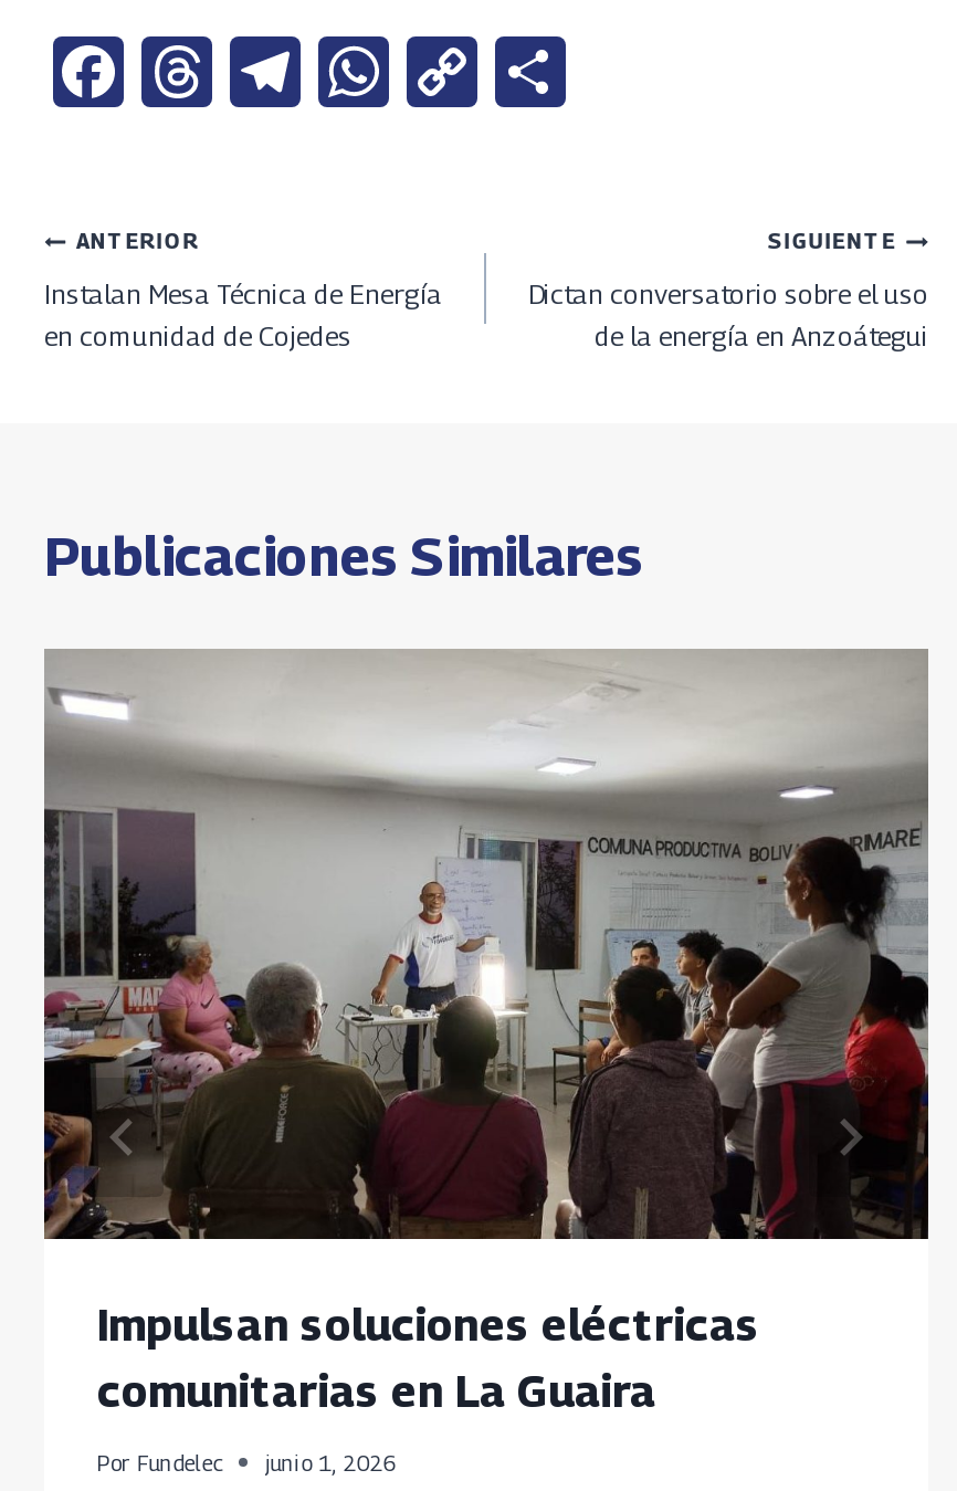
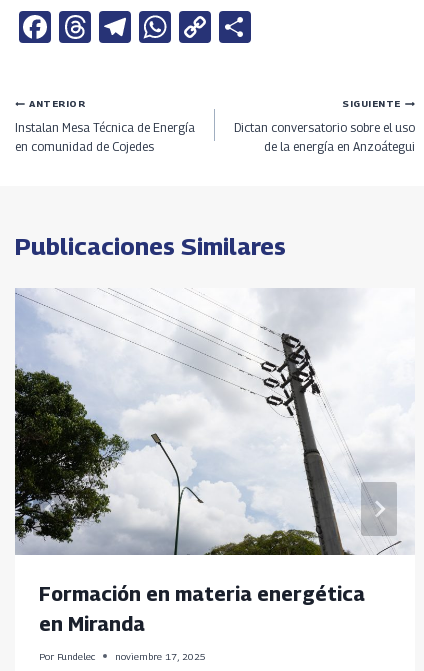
- [image]
- Impulsan soluciones eléctricas
- comunitarias en La Guaira
+ [image]
+ Formación en materia energética
+ en Miranda

- Por Fundelec junio 1, 2026
+ Por Fundelec noviembre 17, 2025
